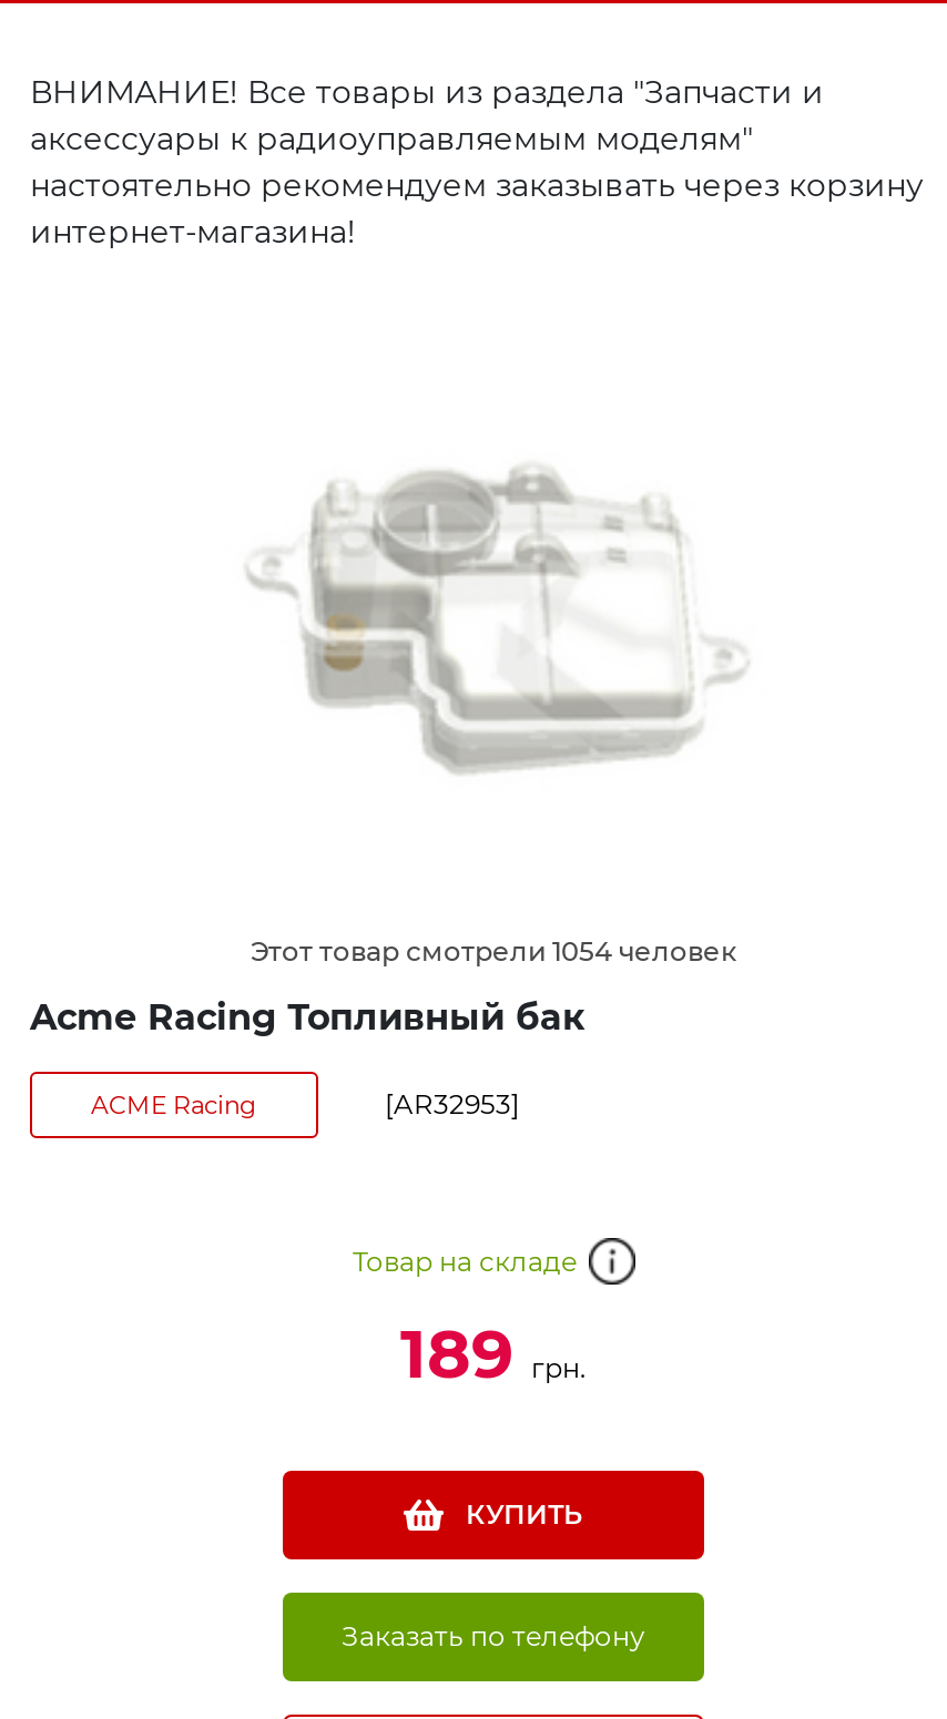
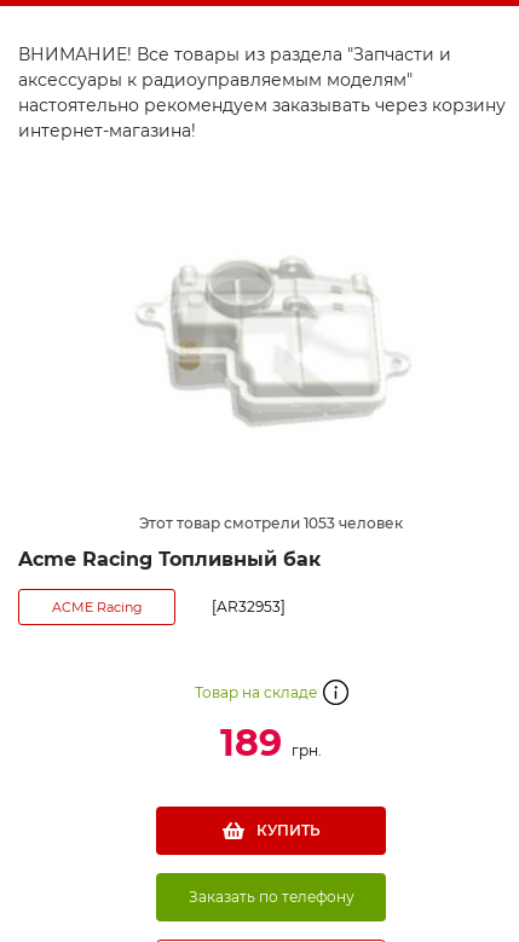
- Этот товар смотрели 1054 человек
+ Этот товар смотрели 1053 человек
